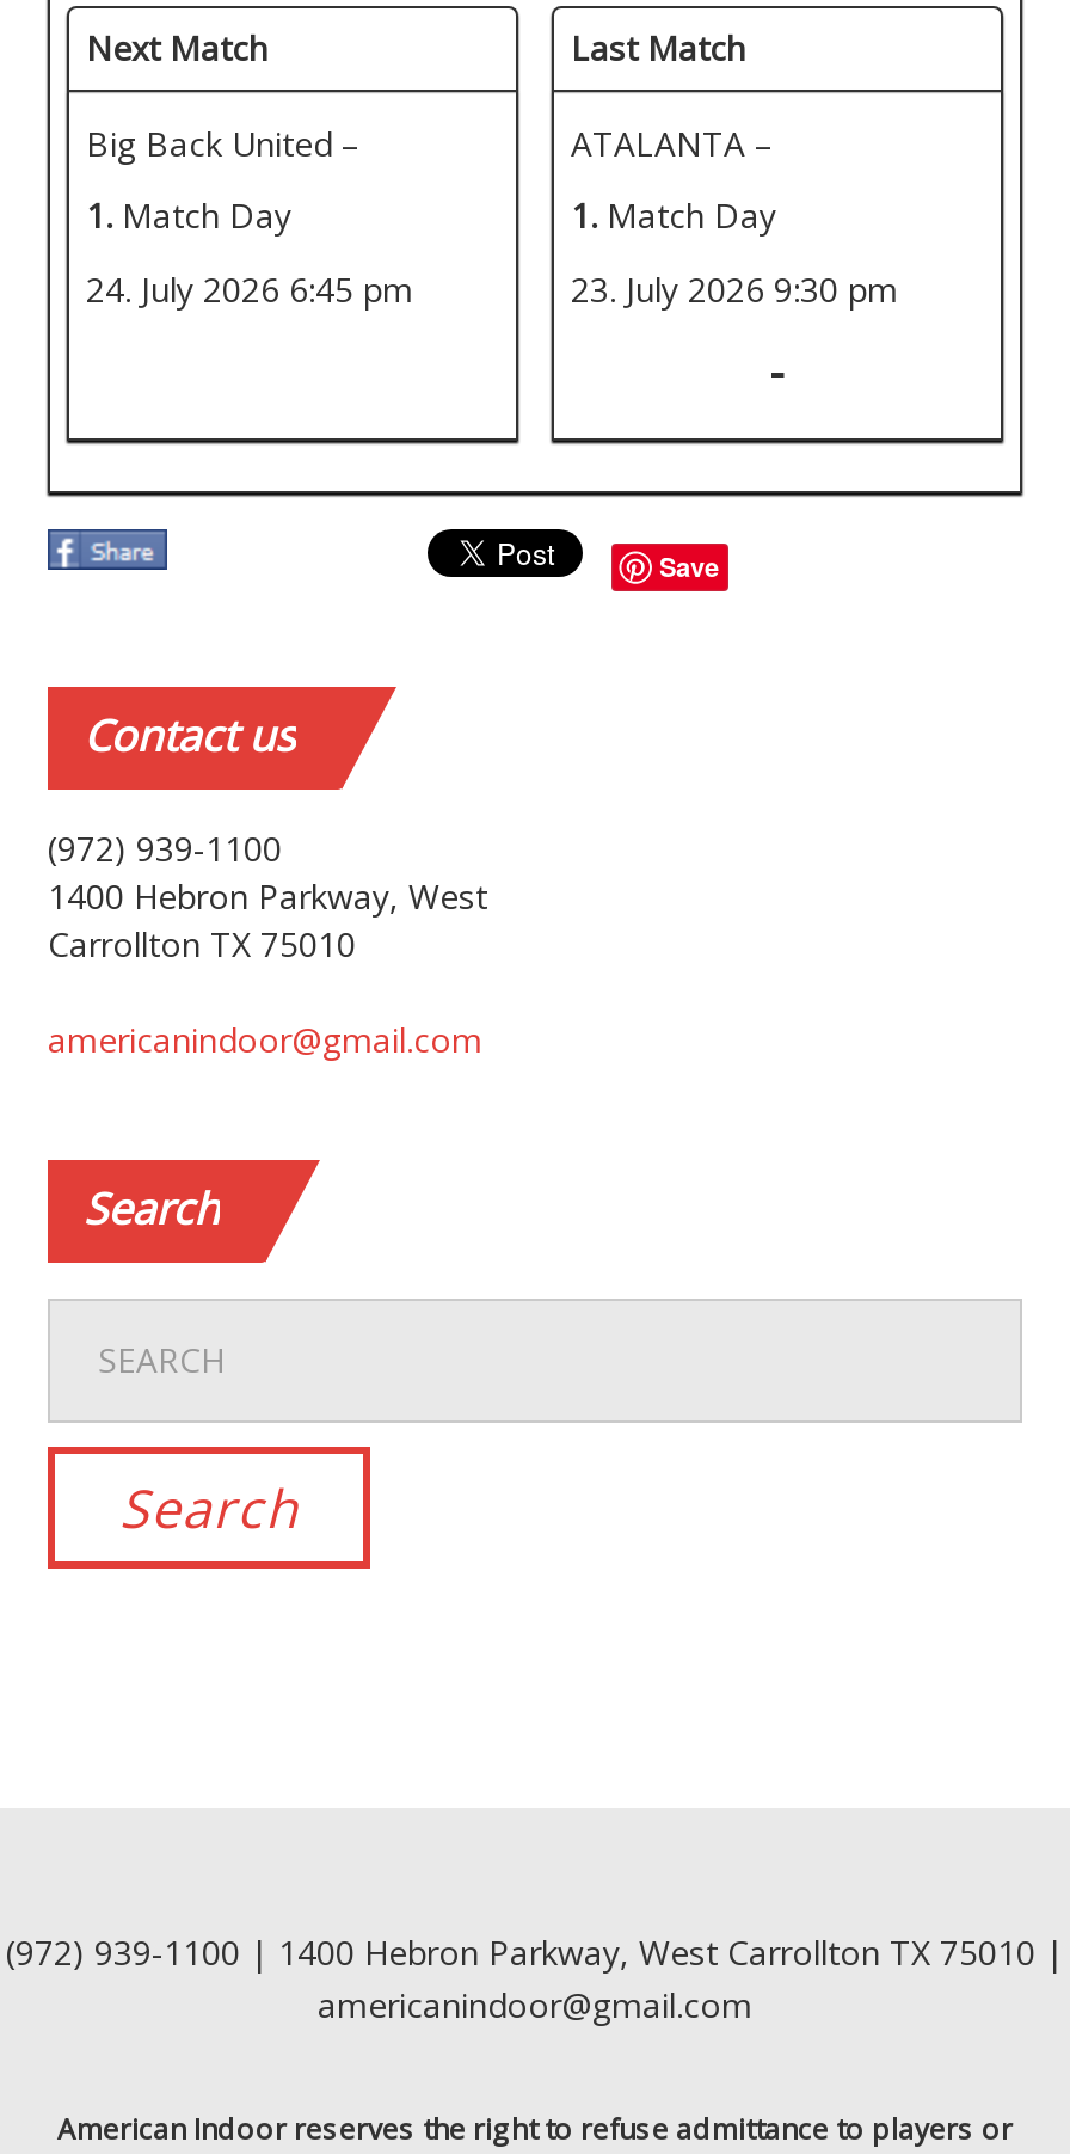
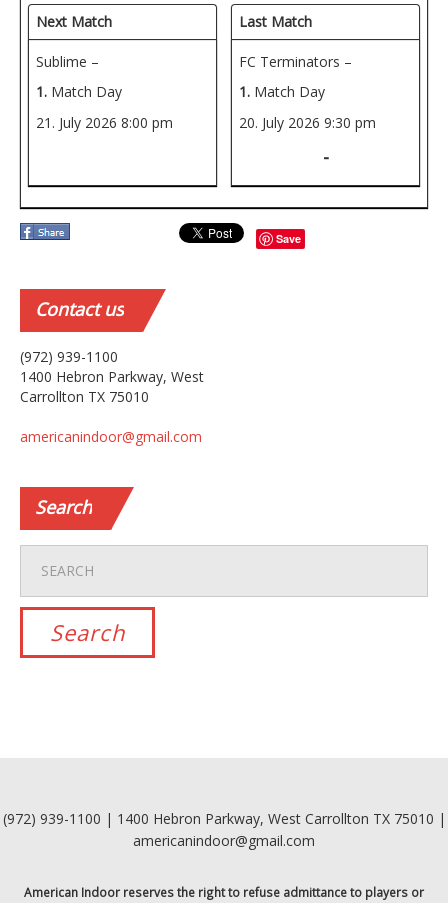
- Big Back United –
+ Sublime –

- ATALANTA –
+ FC Terminators –

- 24. July 2026 6:45 pm
+ 21. July 2026 8:00 pm

- 23. July 2026 9:30 pm
+ 20. July 2026 9:30 pm
